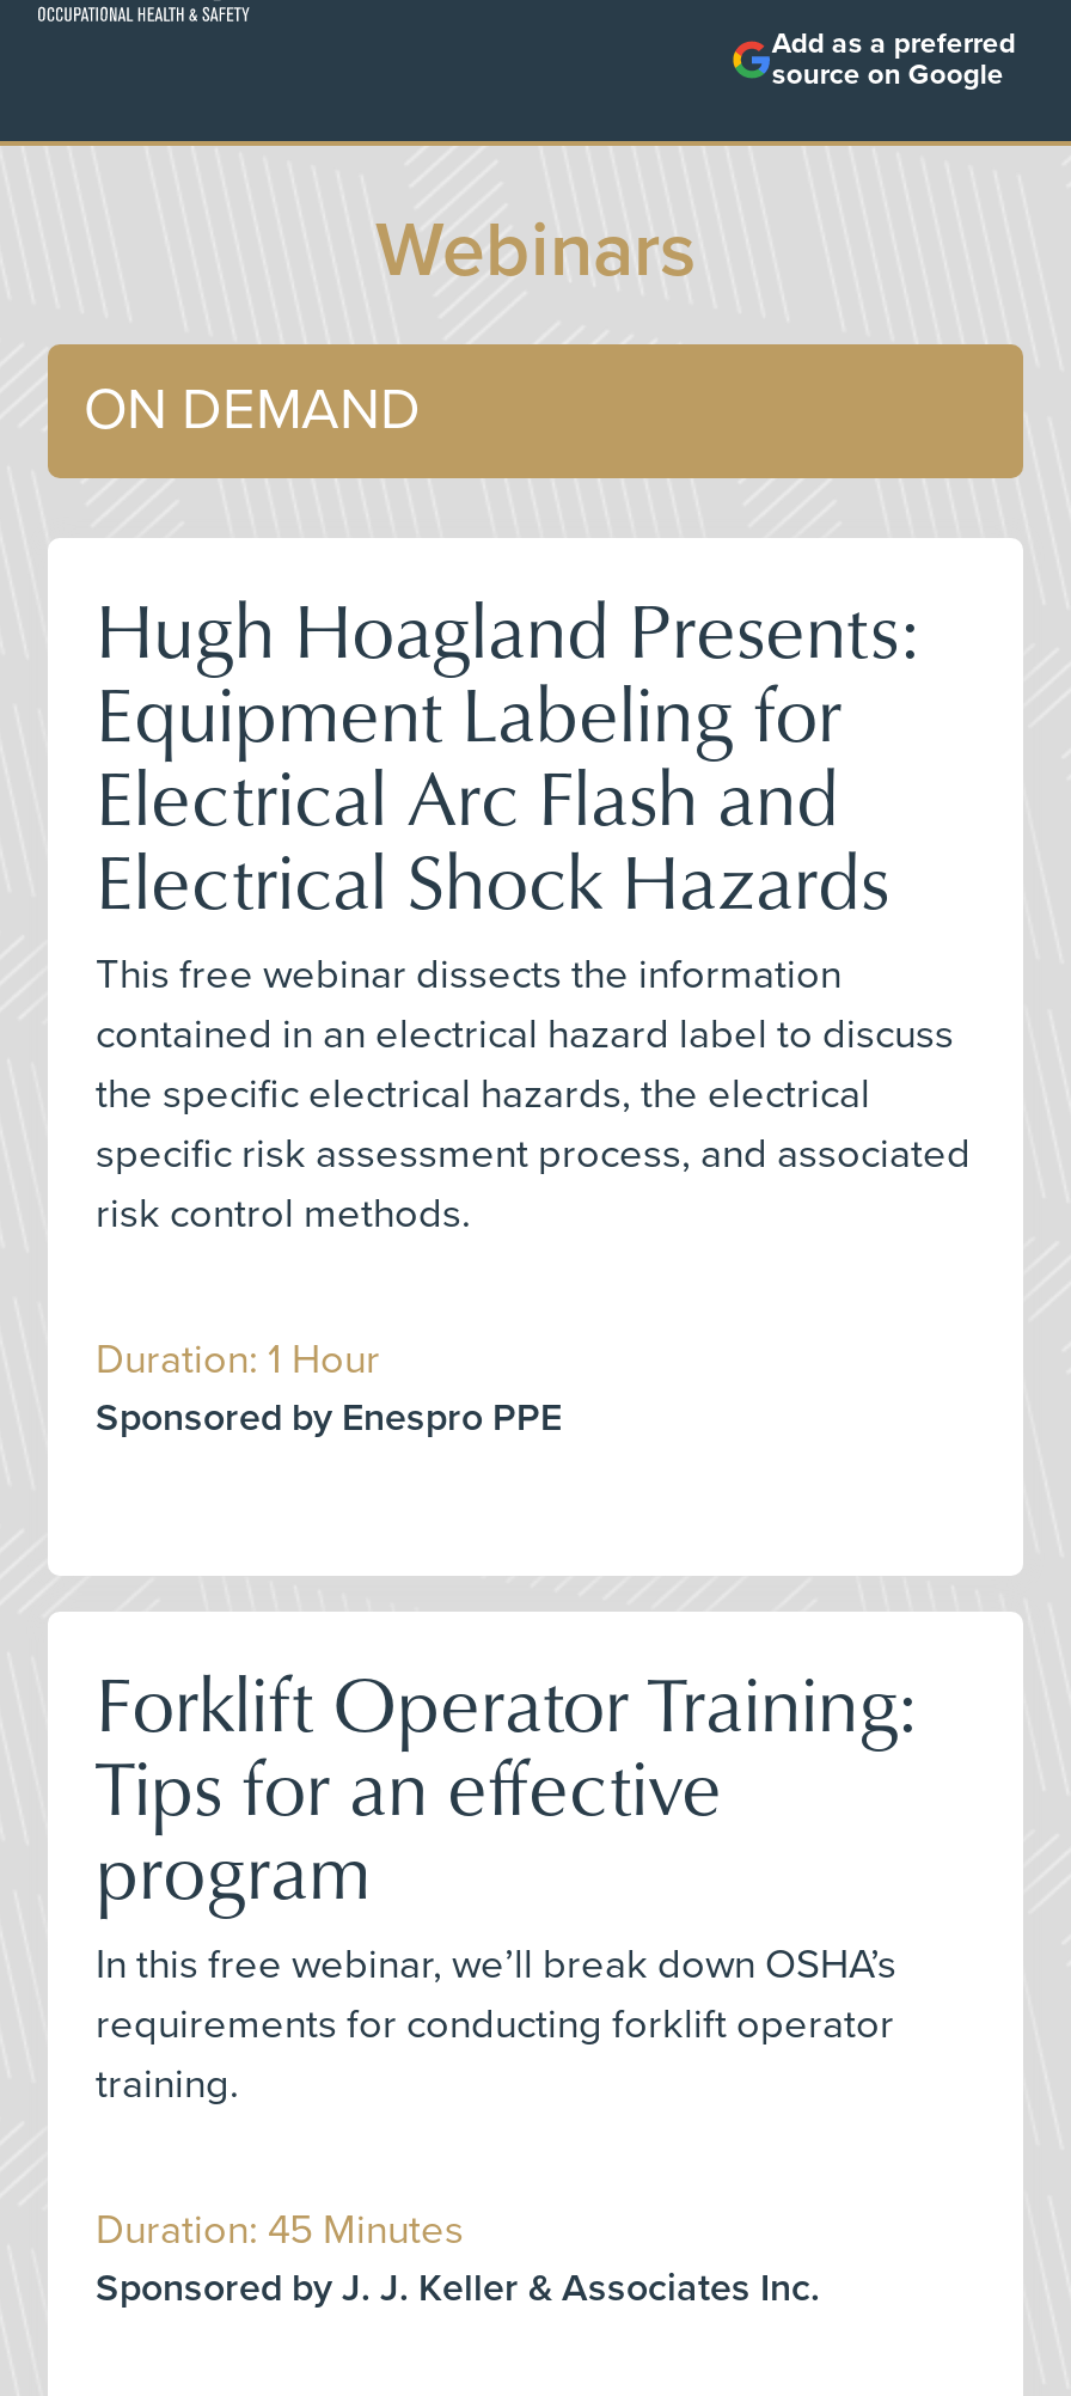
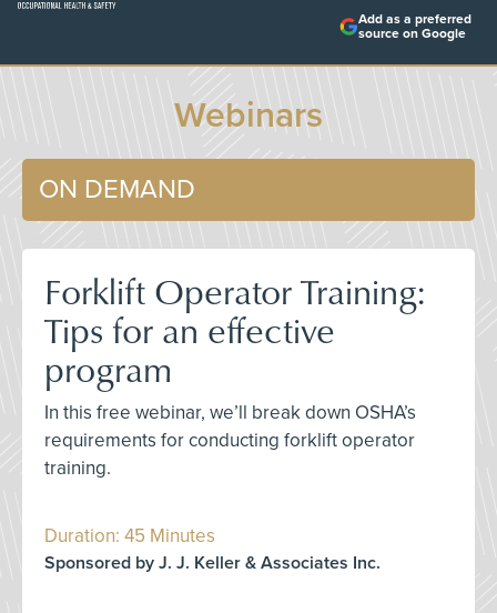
- Hugh Hoagland Presents:
- Equipment Labeling for
- Electrical Arc Flash and
- Electrical Shock Hazards
- This free webinar dissects the information
- contained in an electrical hazard label to discuss
- the specific electrical hazards, the electrical
- specific risk assessment process, and associated
- risk control methods.
- Duration: 1 Hour
- Sponsored by Enespro PPE
